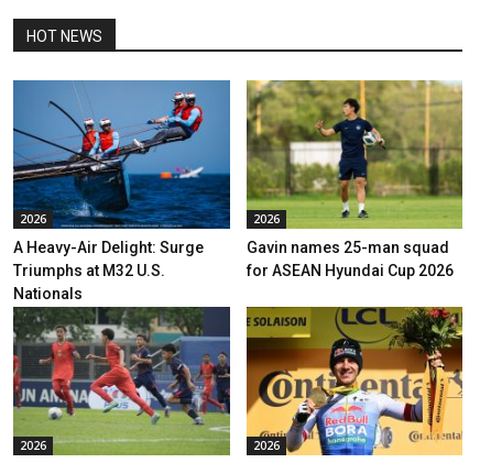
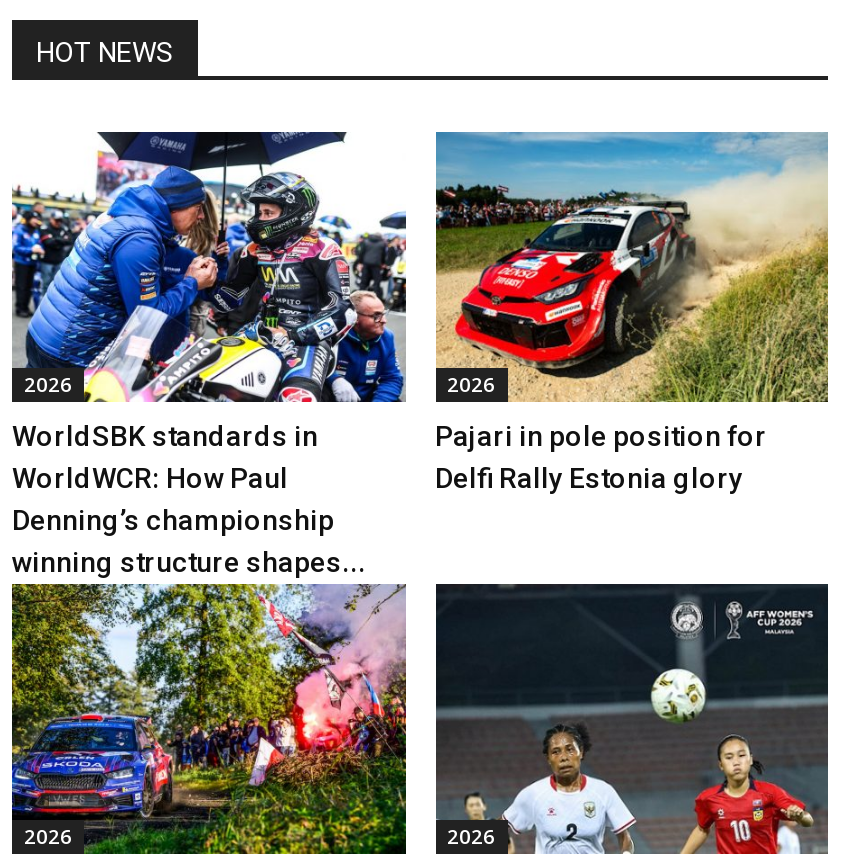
- [image]
- A Heavy-Air Delight: Surge
- Triumphs at M32 U.S.
- Nationals
+ [image]
+ WorldSBK standards in
+ WorldWCR: How Paul
+ Denning’s championship
+ winning structure shapes...

- [image]
- Gavin names 25-man squad
- for ASEAN Hyundai Cup 2026
+ [image]
+ Pajari in pole position for
+ Delfi Rally Estonia glory

- [image]
+ [image]

- [image]
+ [image]
